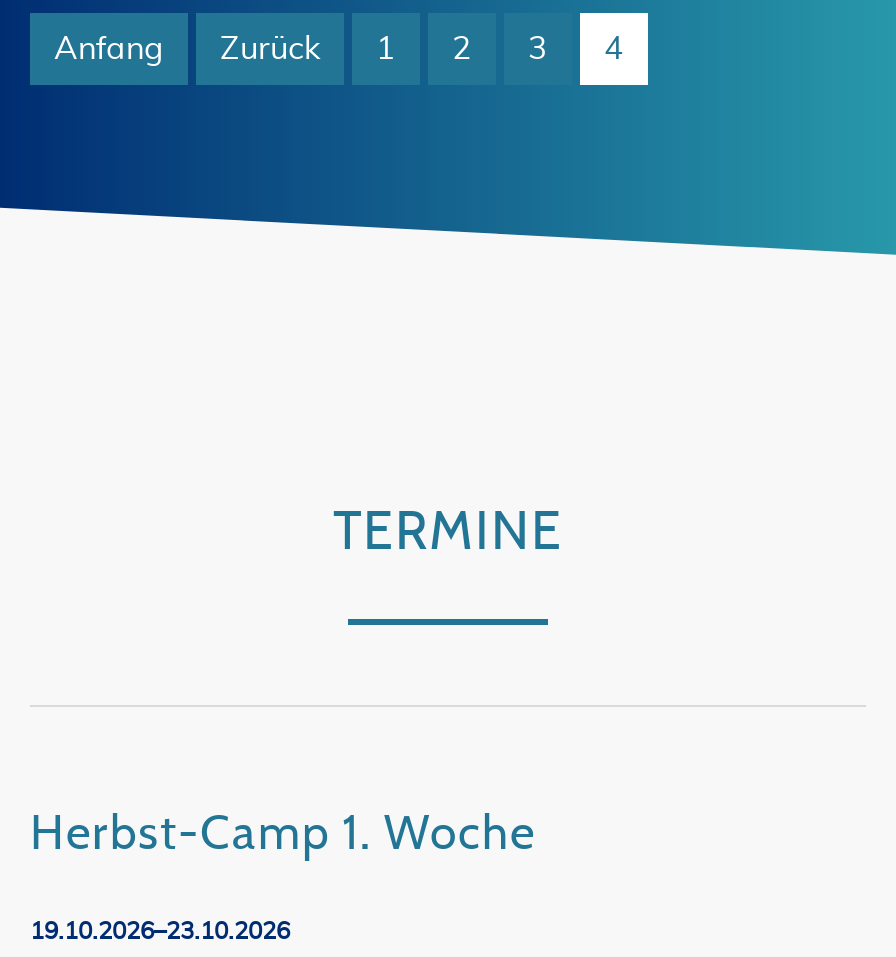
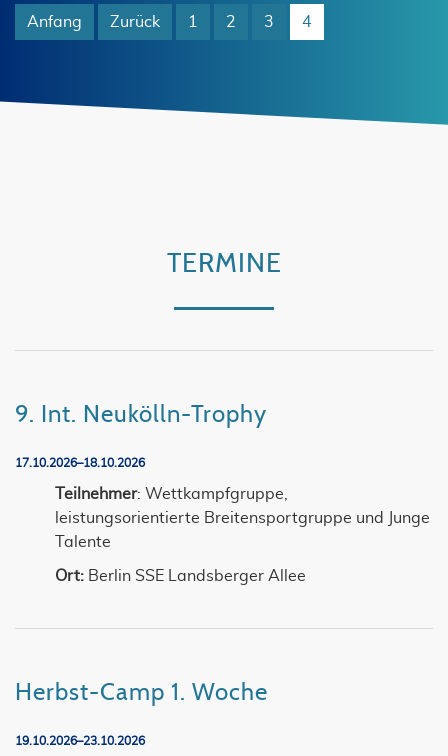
+ 9. Int. Neukölln-Trophy
+ 17.10.2026–18.10.2026
+ Teilnehmer: Wettkampfgruppe,
+ leistungsorientierte Breitensportgruppe und Junge
+ Talente
+ Ort: Berlin SSE Landsberger Allee
